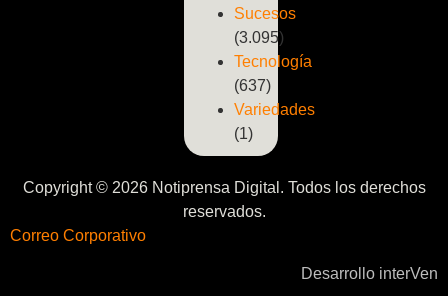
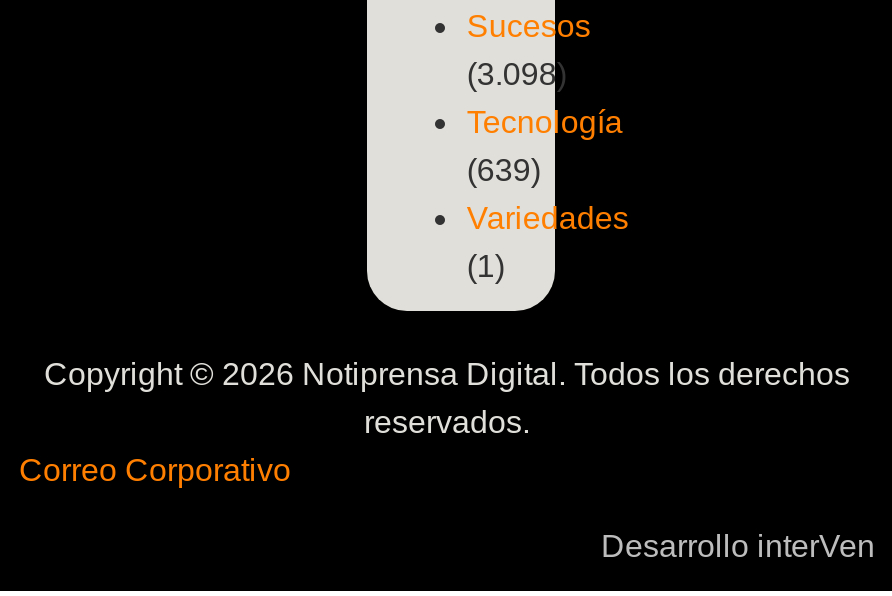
- (3.095)
+ (3.098)

- (637)
+ (639)
